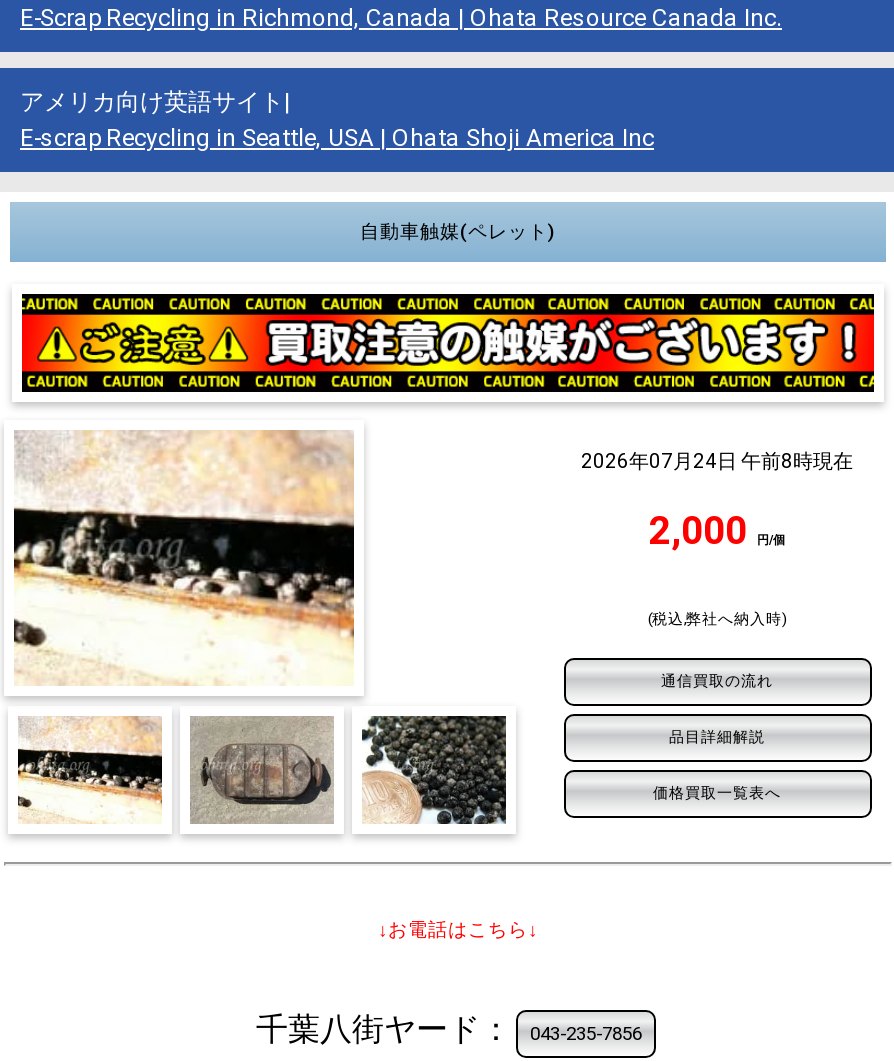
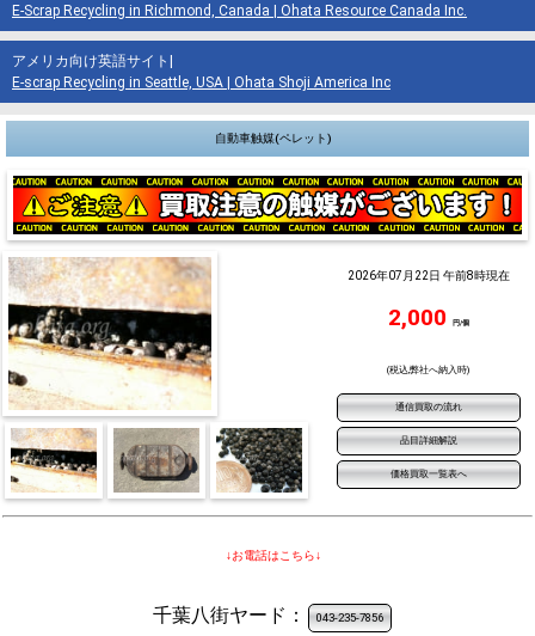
- 2026年07月24日 午前8時現在
+ 2026年07月22日 午前8時現在
